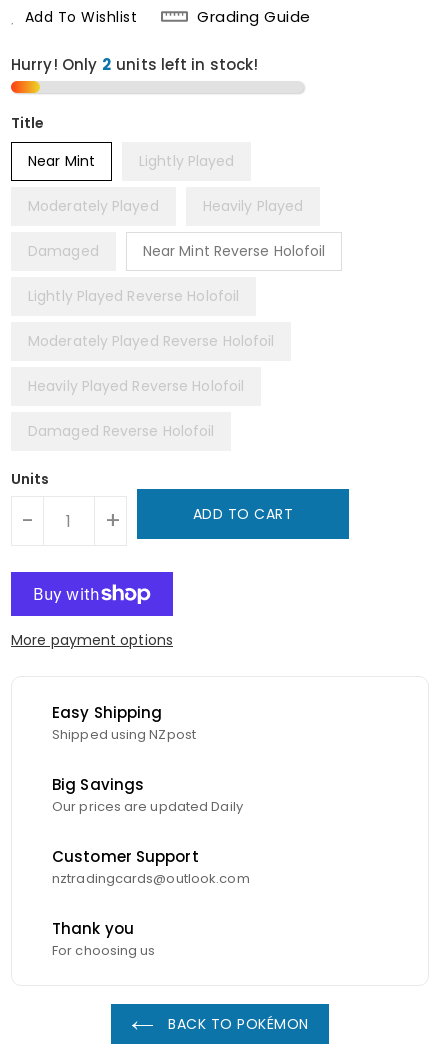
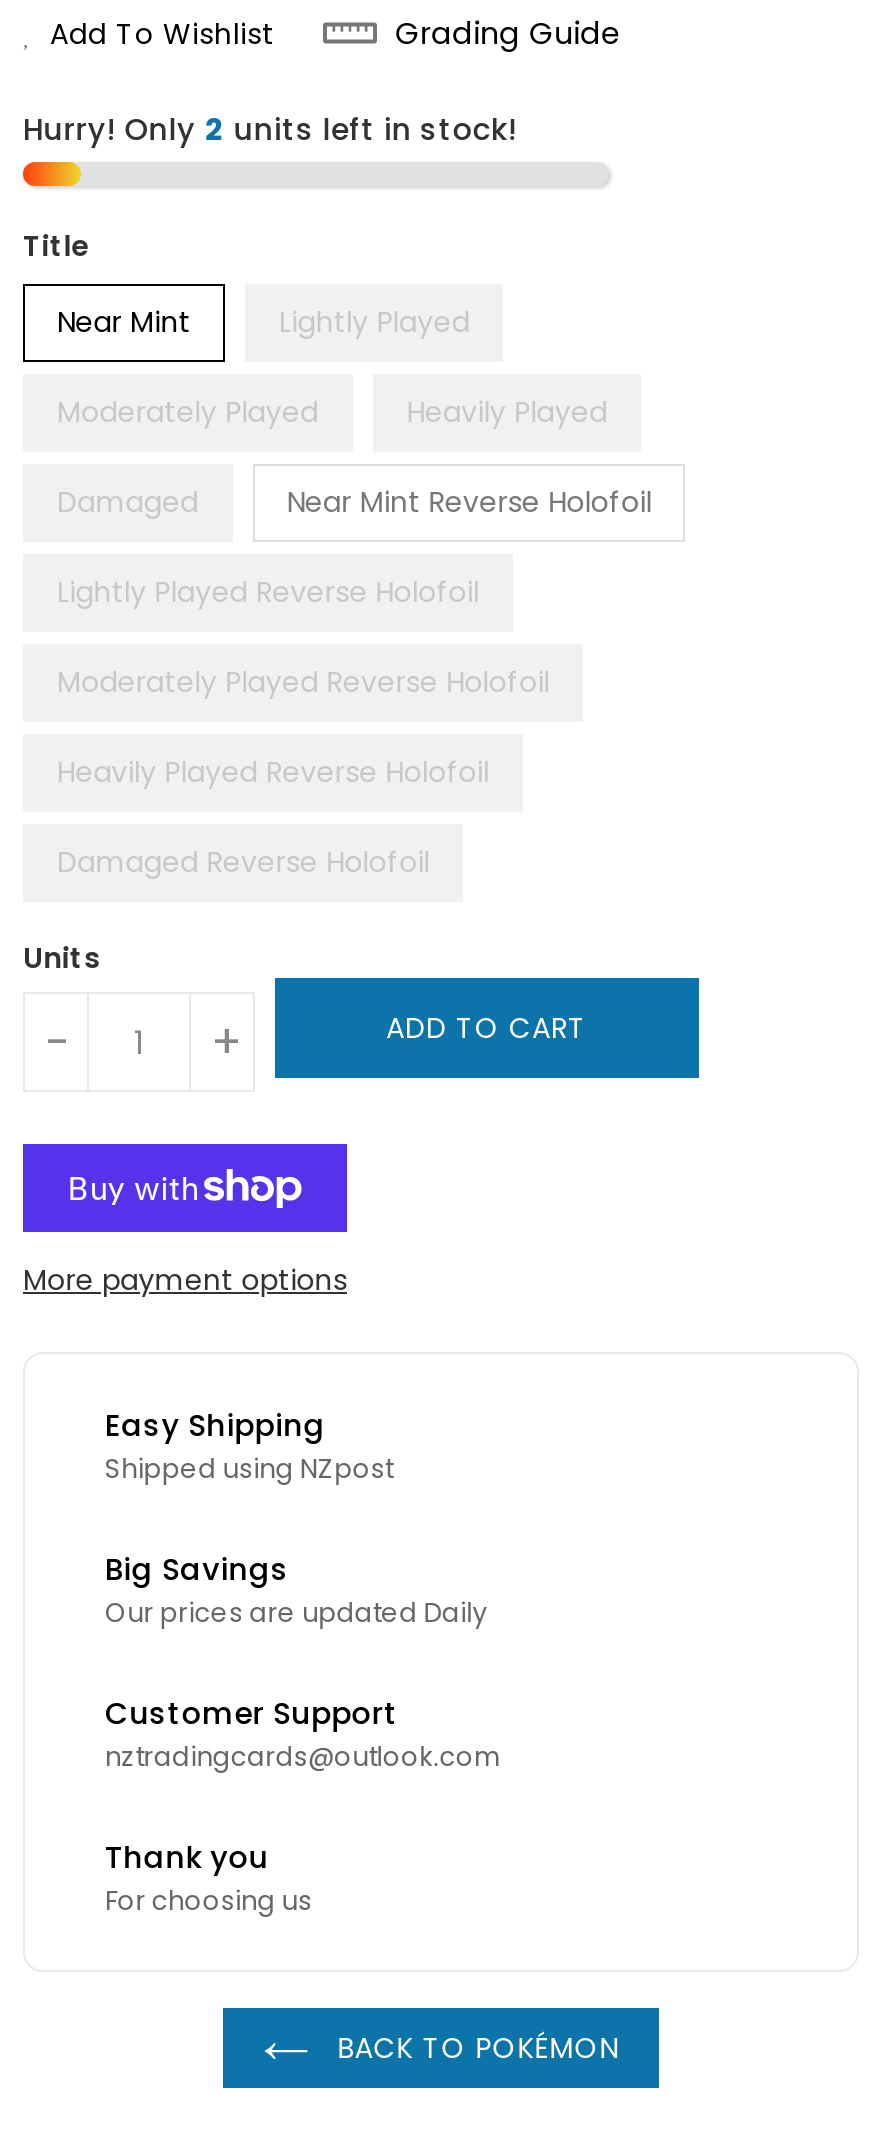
- Hurry! Only 2 units left in stock!
+ Hurry! Only
+ units left in stock!
